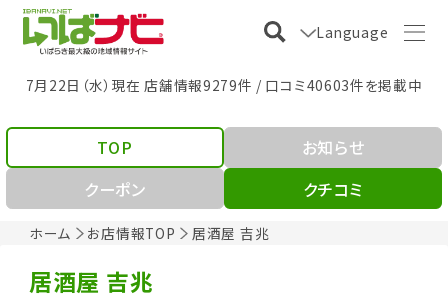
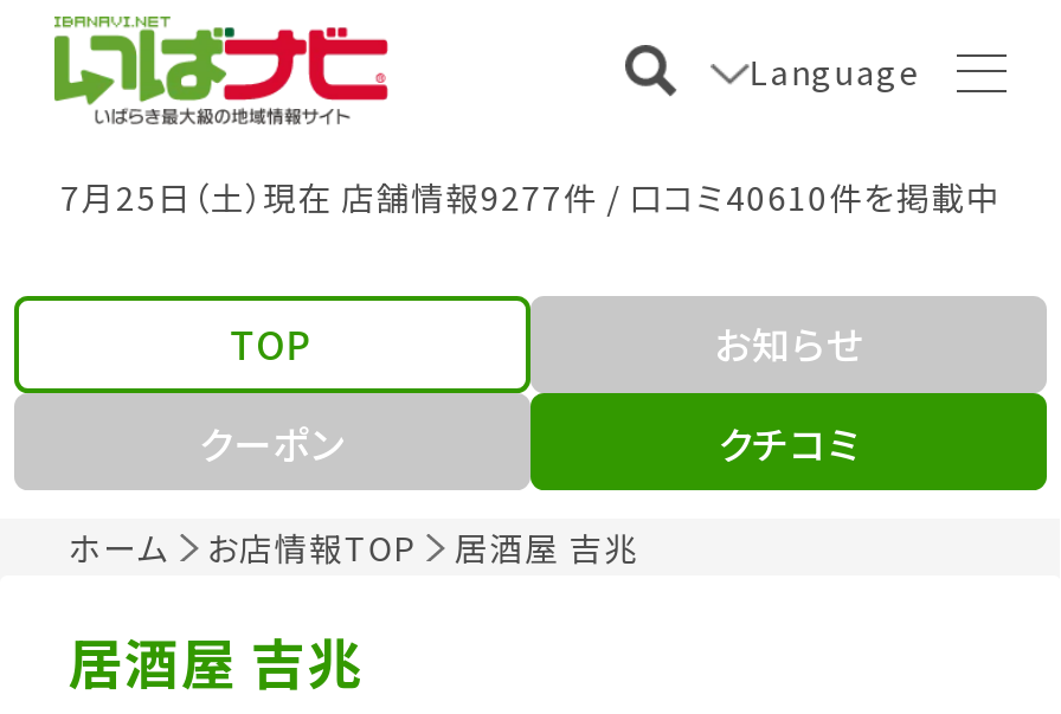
- 7月22日（水）現在 店舗情報9279件 / 口コミ40603件を掲載中
+ 7月25日（土）現在 店舗情報9277件 / 口コミ40610件を掲載中
